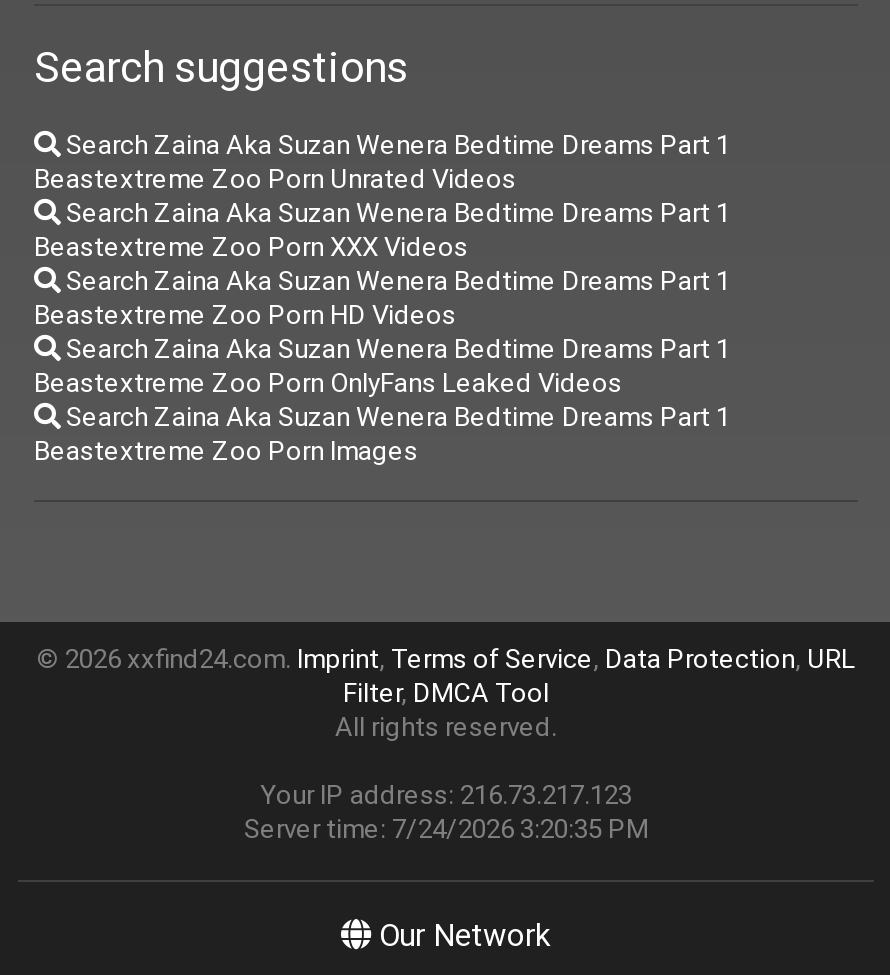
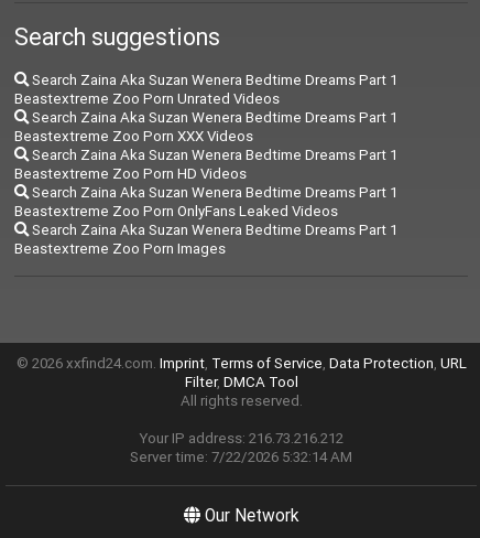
- Your IP address: 216.73.217.123
+ Your IP address: 216.73.216.212

- Server time: 7/24/2026 3:20:35 PM
+ Server time: 7/22/2026 5:32:14 AM
